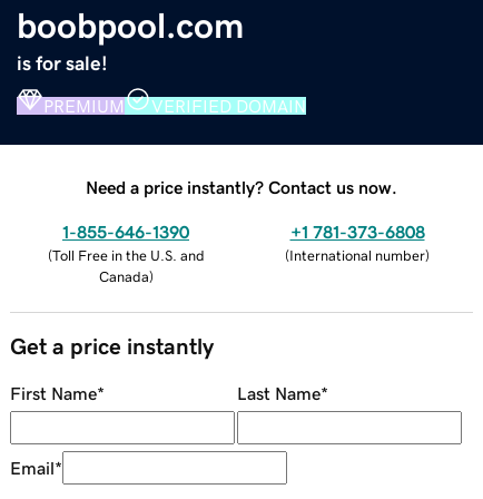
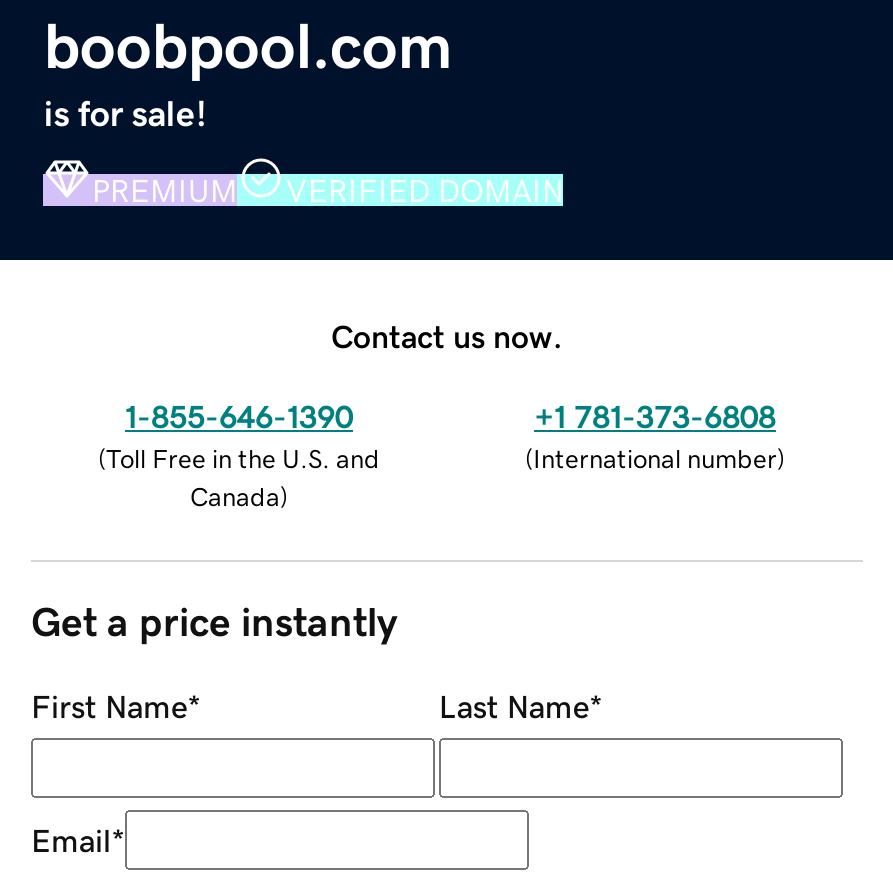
- Need a price instantly? Contact us now.
+ Contact us now.
